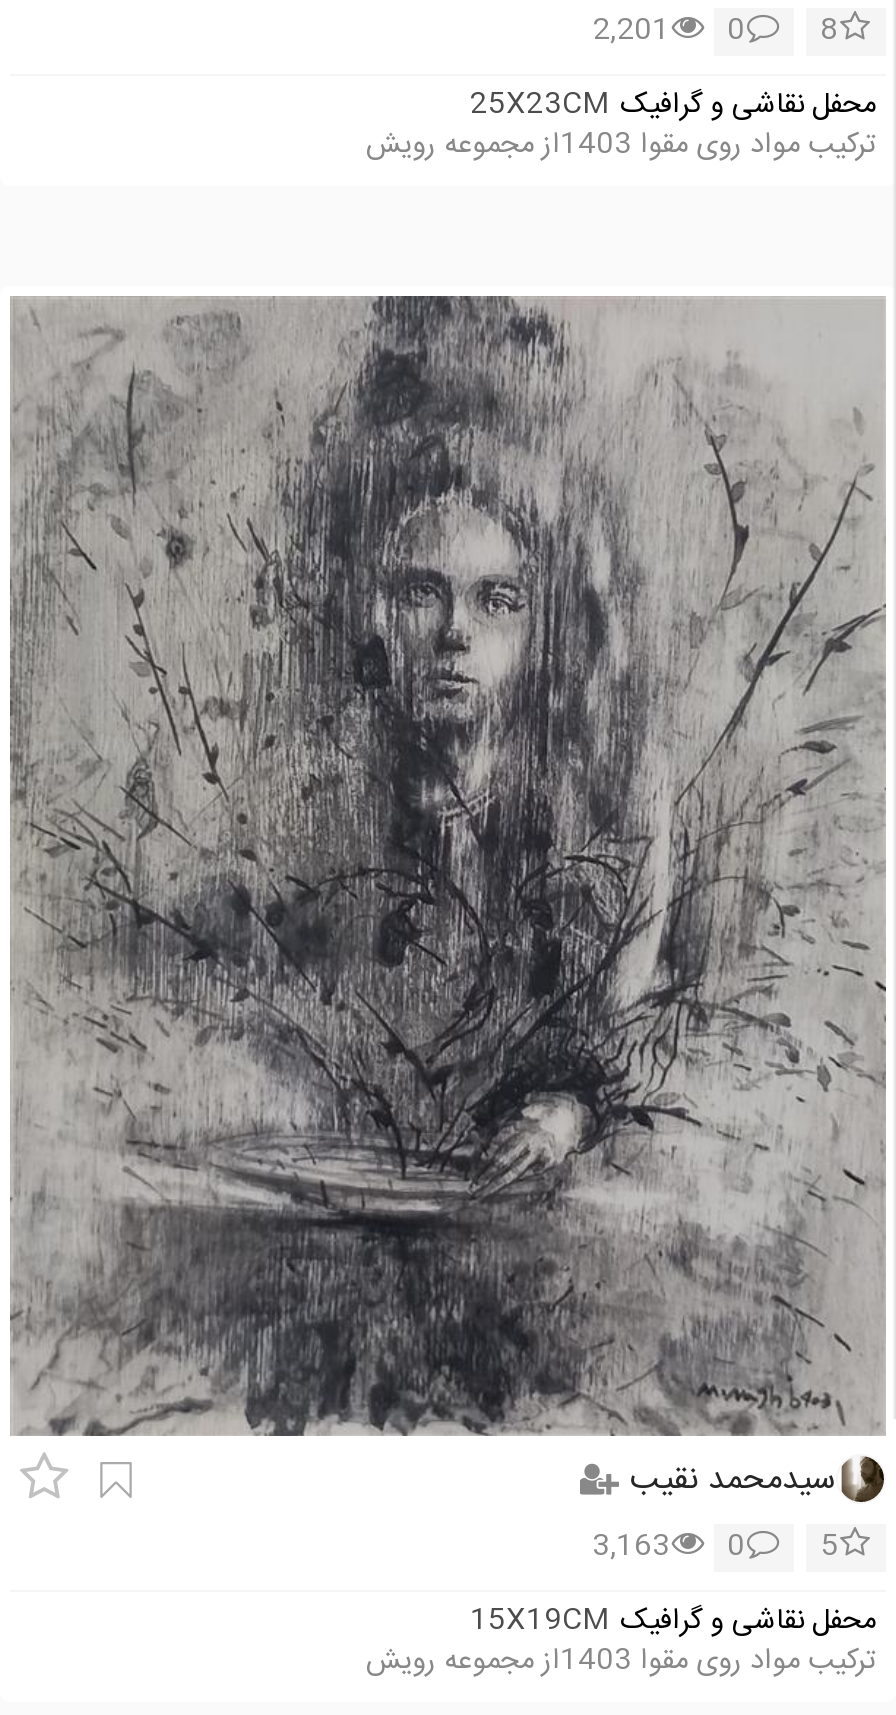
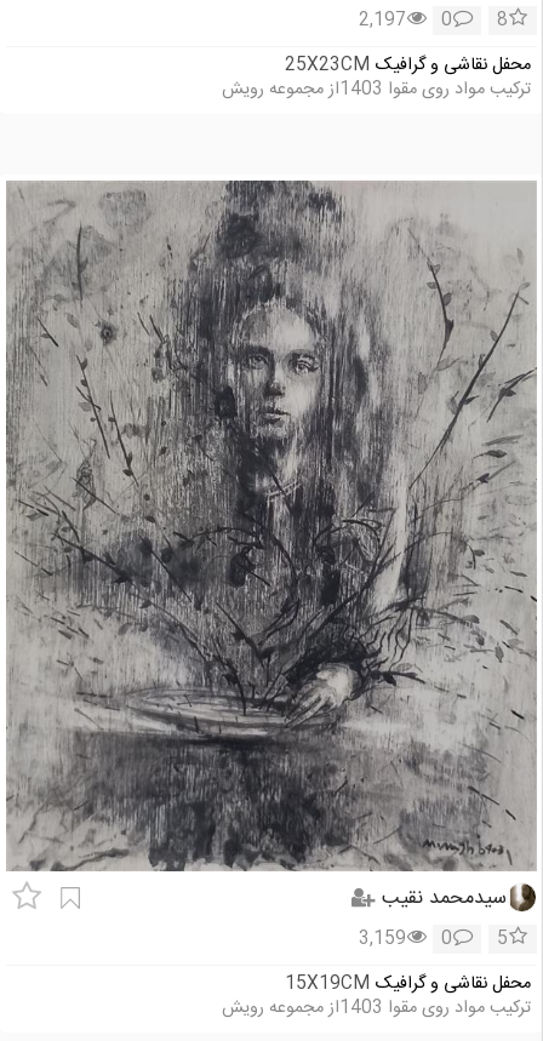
- 2,201 0 8
+ 2,197 0 8

- 3,163 0 5
+ 3,159 0 5
